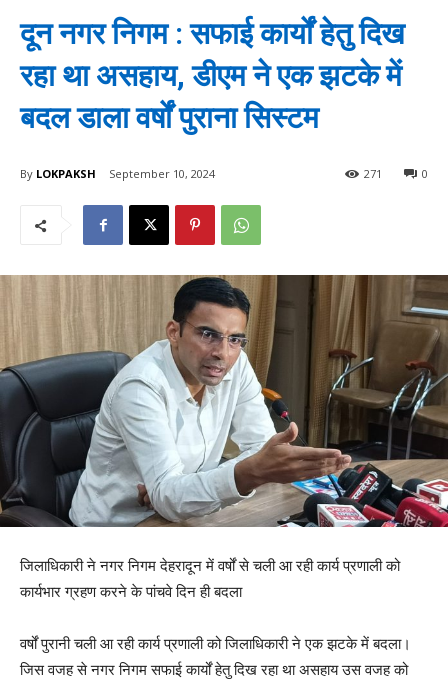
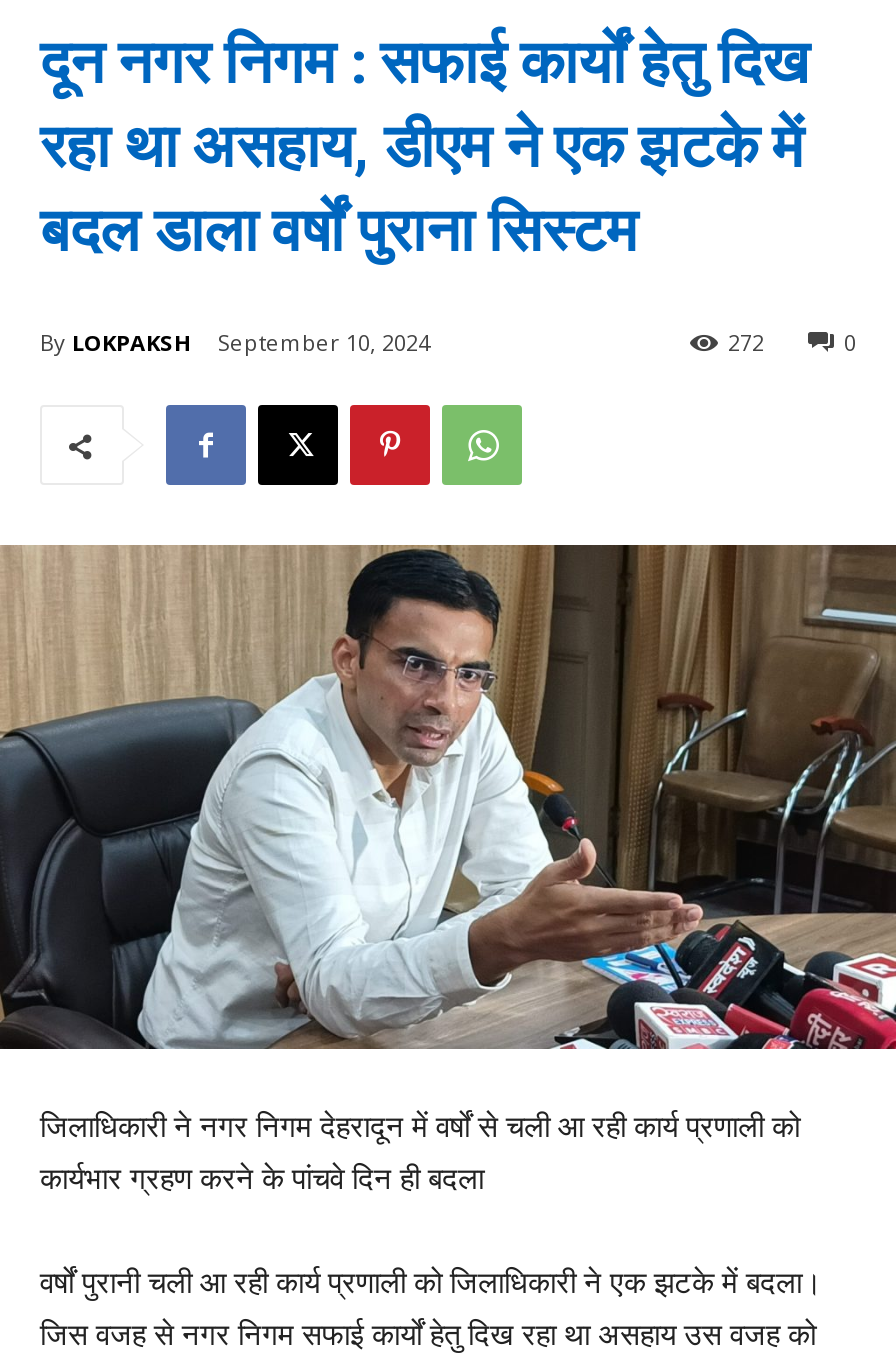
- 271
+ 272
